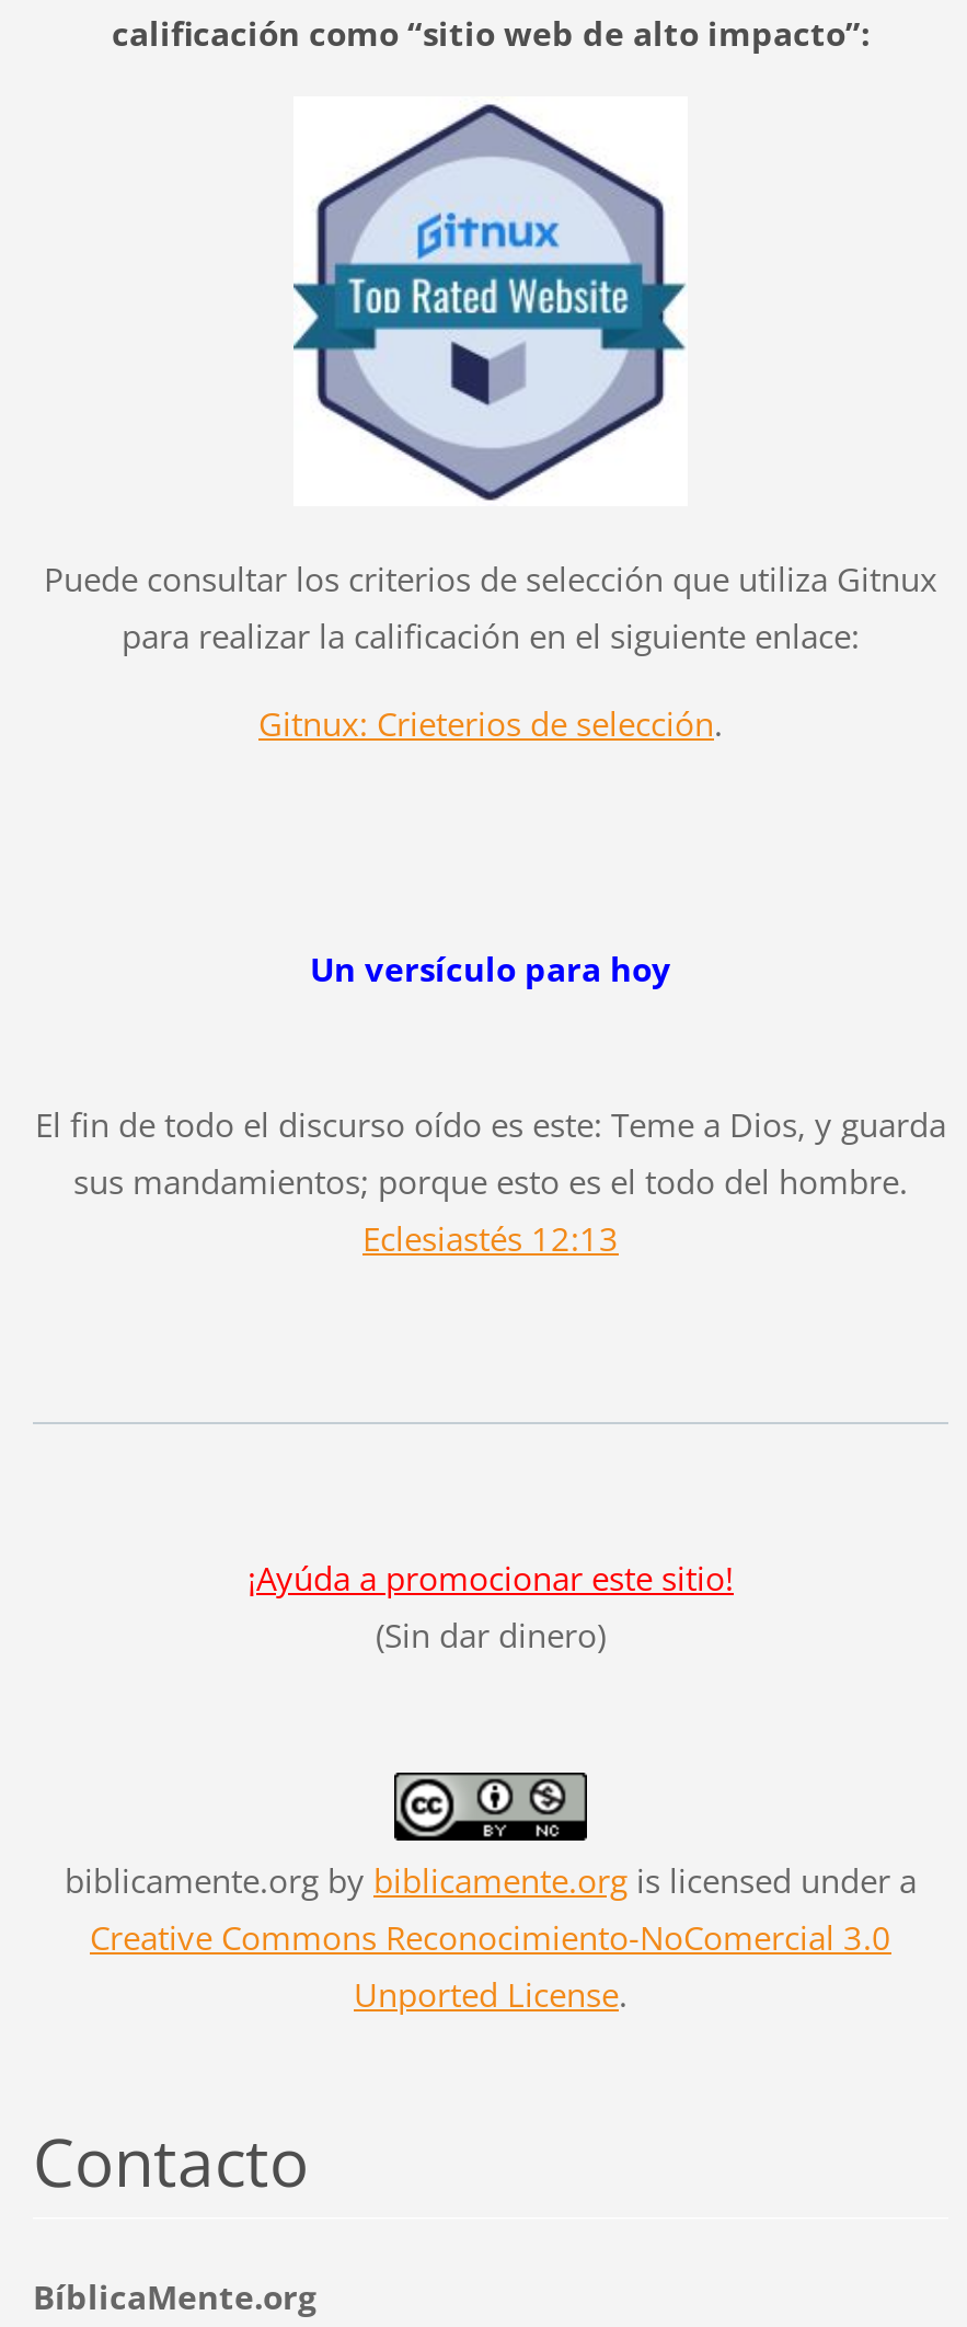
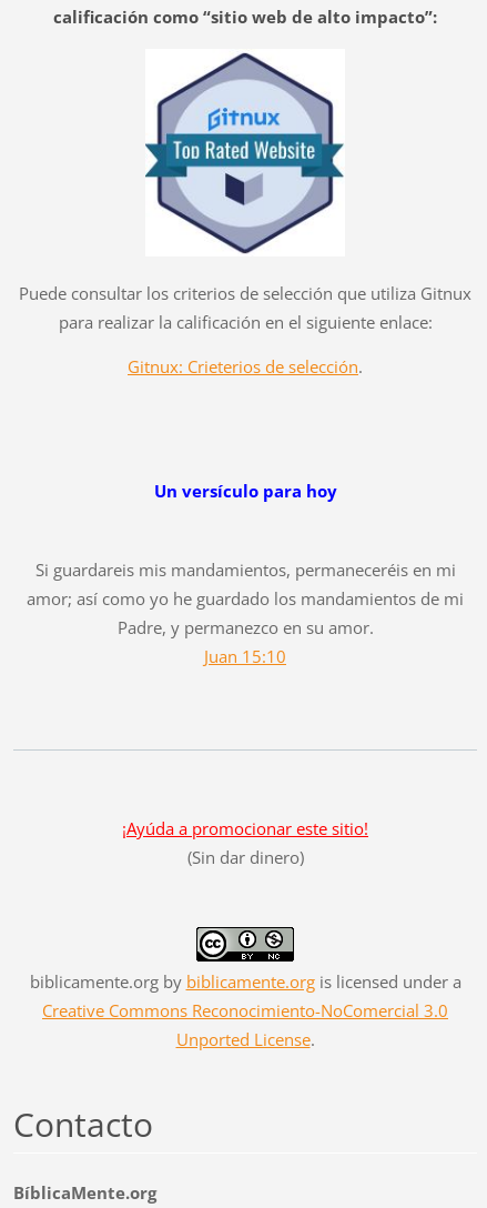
- El fin de todo el discurso oído es este: Teme a Dios, y guarda
- sus mandamientos; porque esto es el todo del hombre.
- Eclesiastés 12:13
+ Si guardareis mis mandamientos, permaneceréis en mi
+ amor; así como yo he guardado los mandamientos de mi
+ Padre, y permanezco en su amor.
+ Juan 15:10
